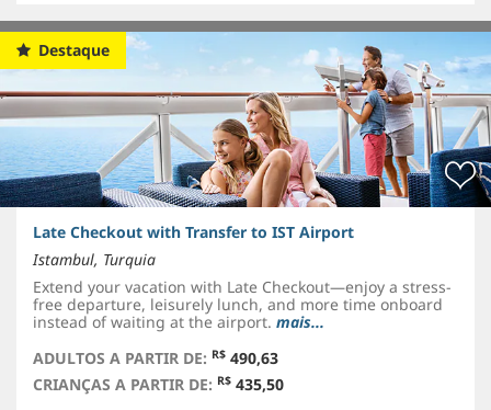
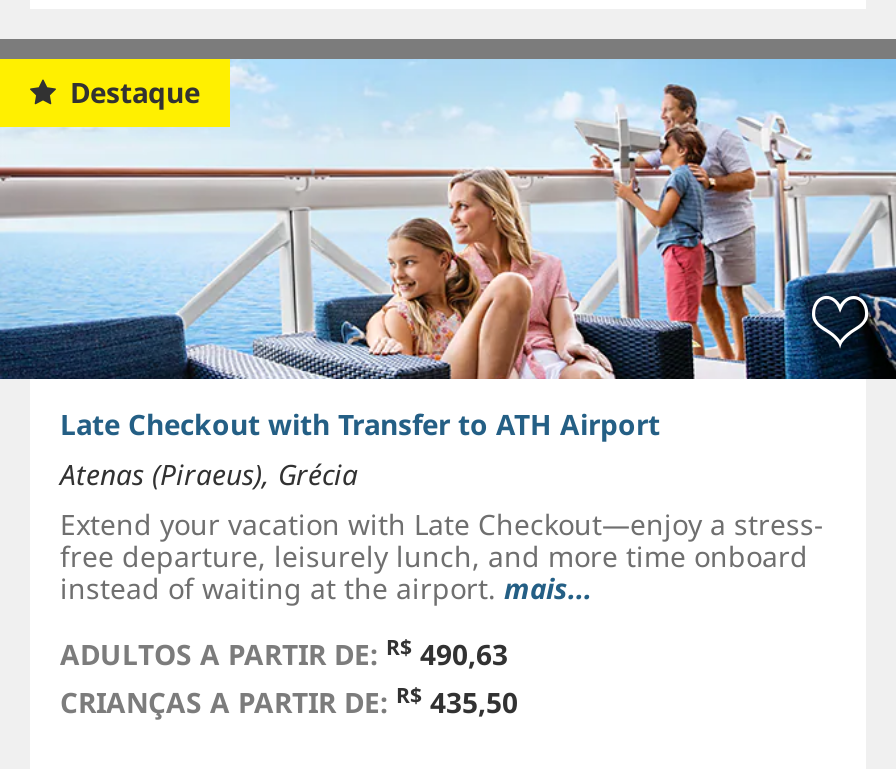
- Late Checkout with Transfer to IST Airport
- Istambul, Turquia
+ Late Checkout with Transfer to ATH Airport
+ Atenas (Piraeus), Grécia
